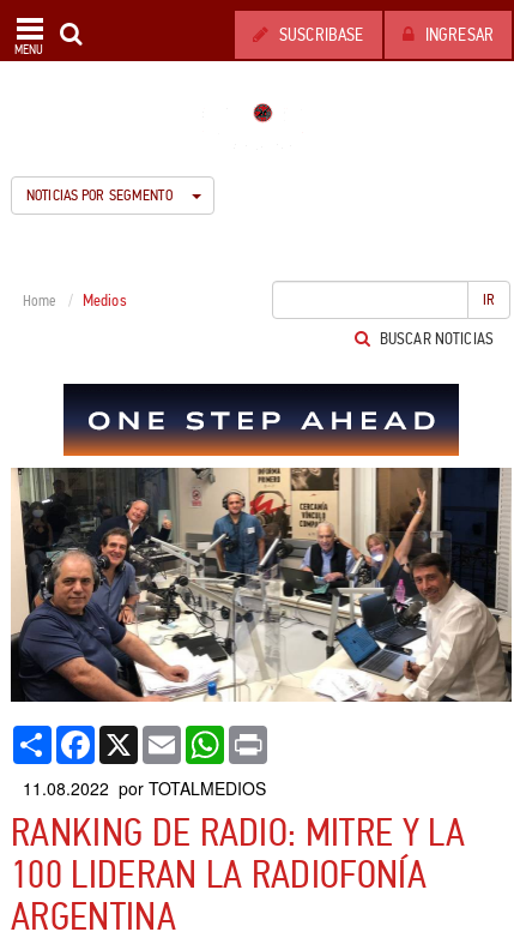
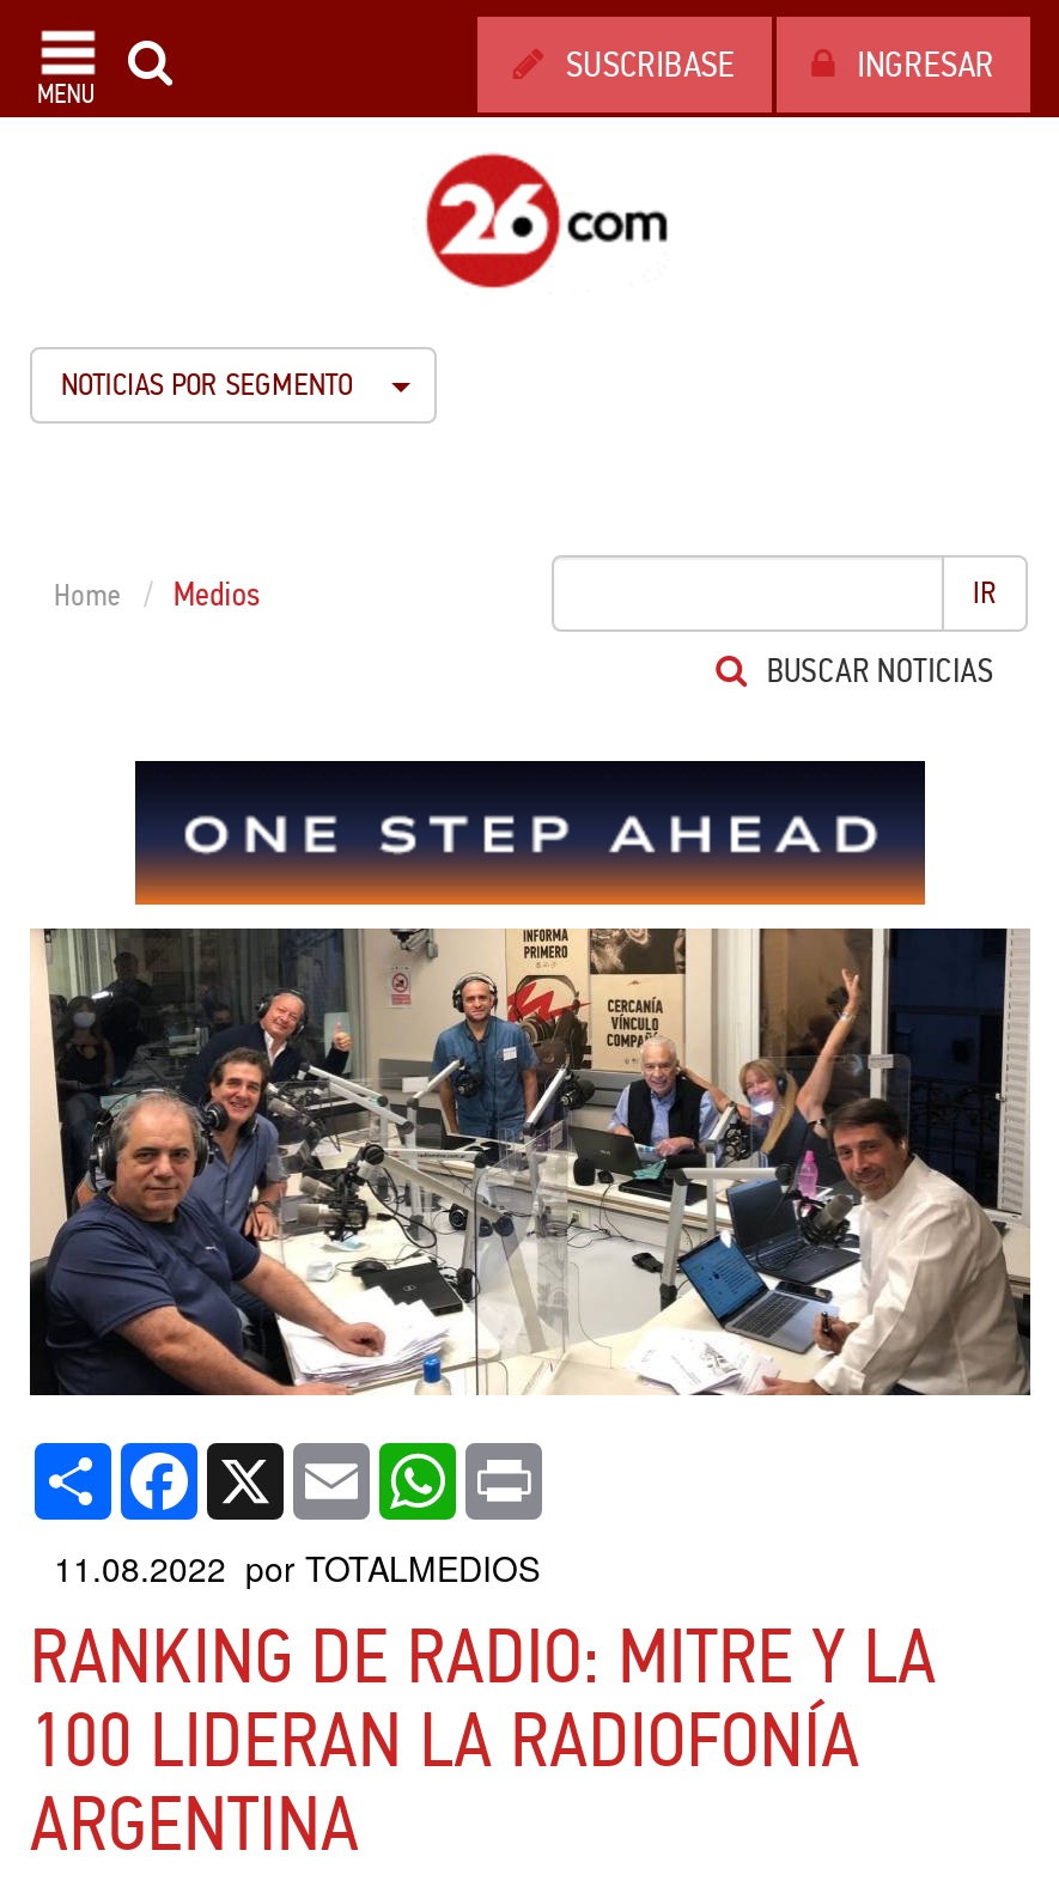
+ [image]
